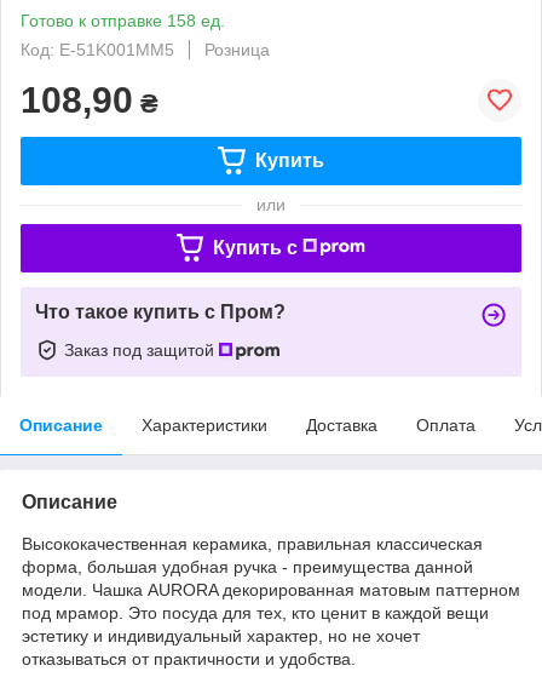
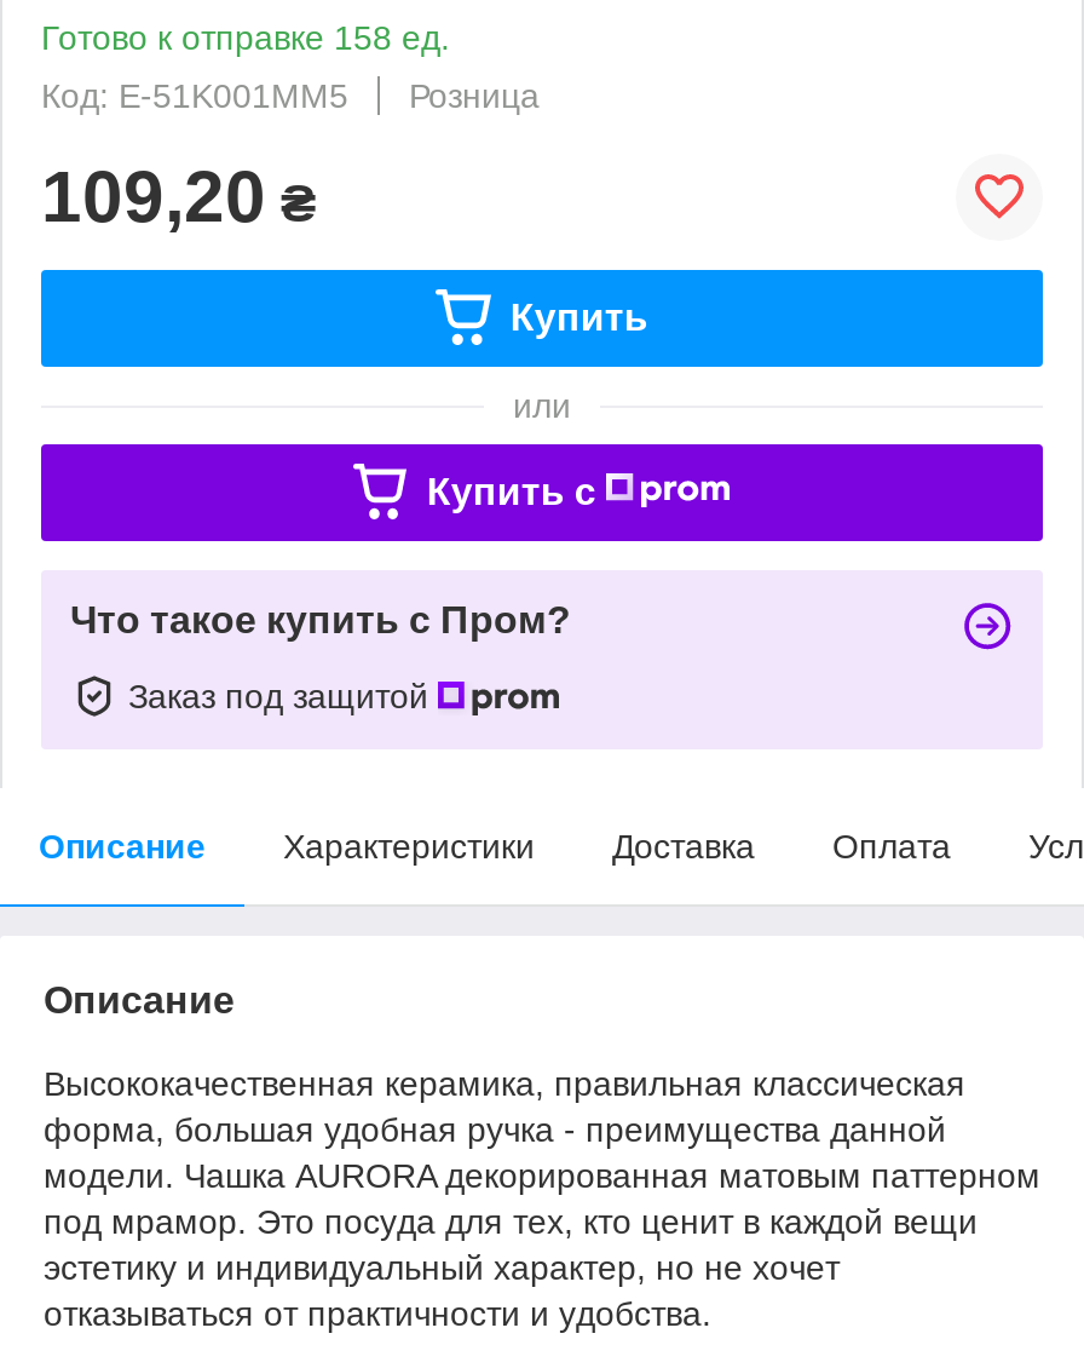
- 108,90 ₴
+ 109,20 ₴
